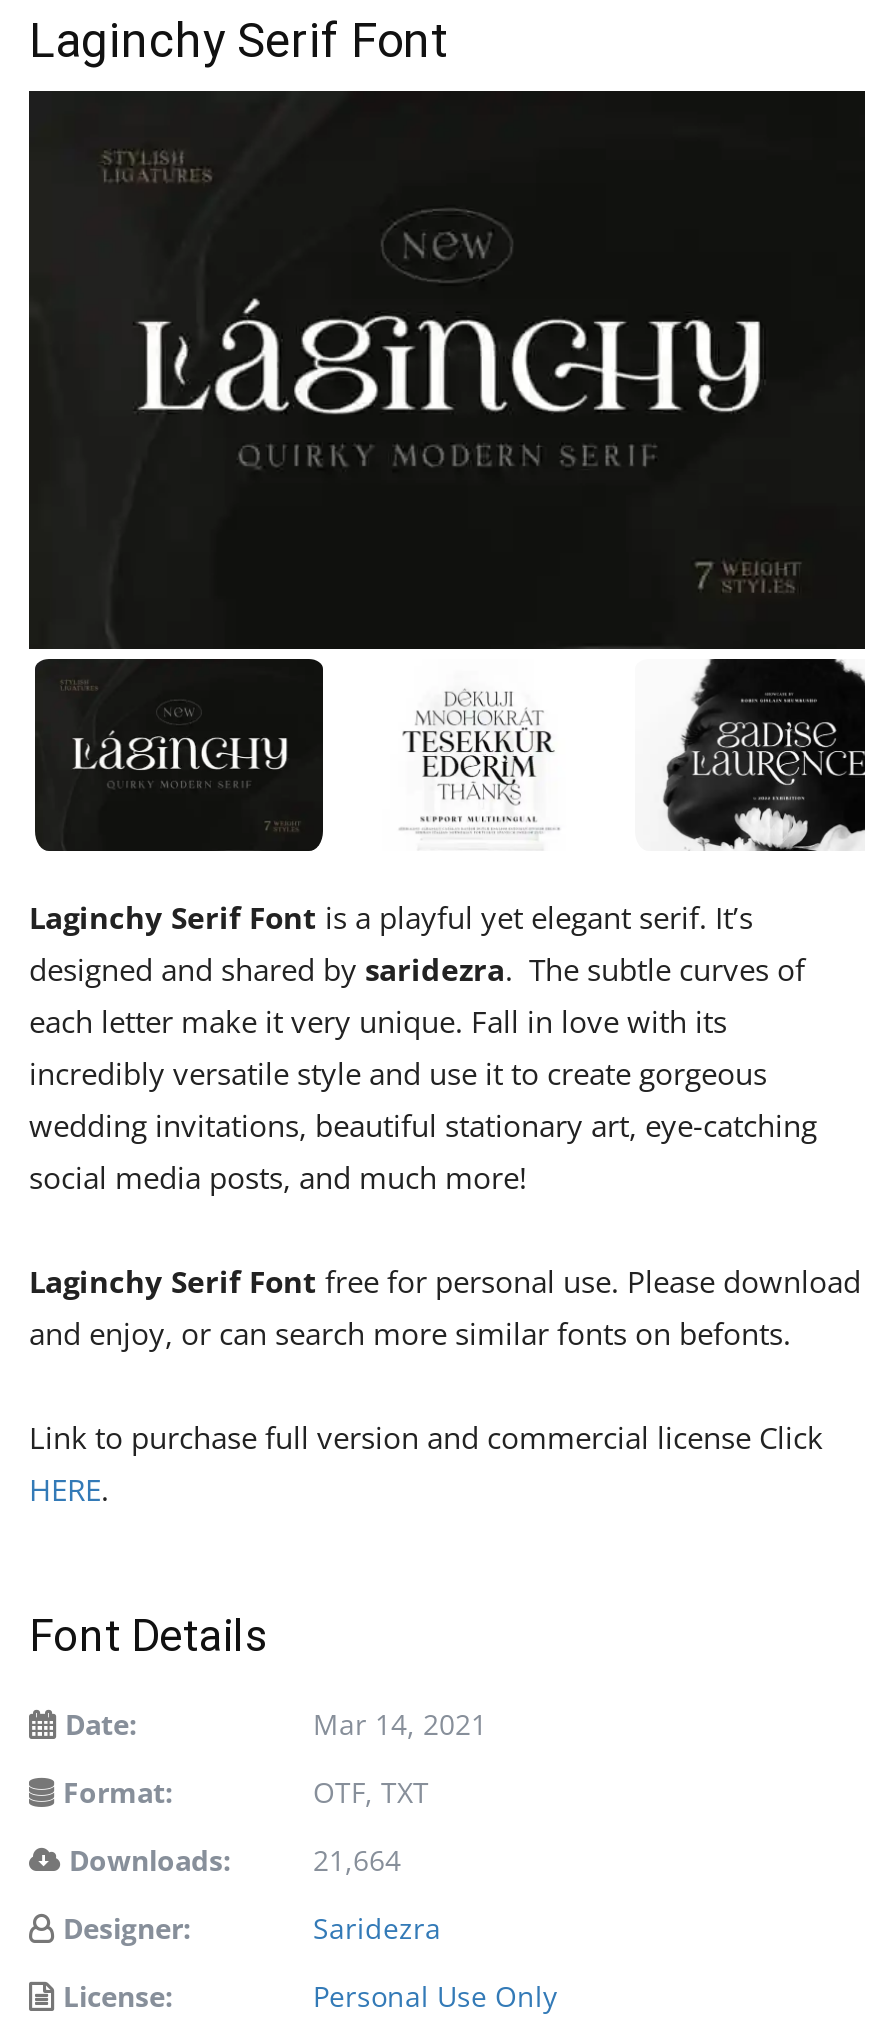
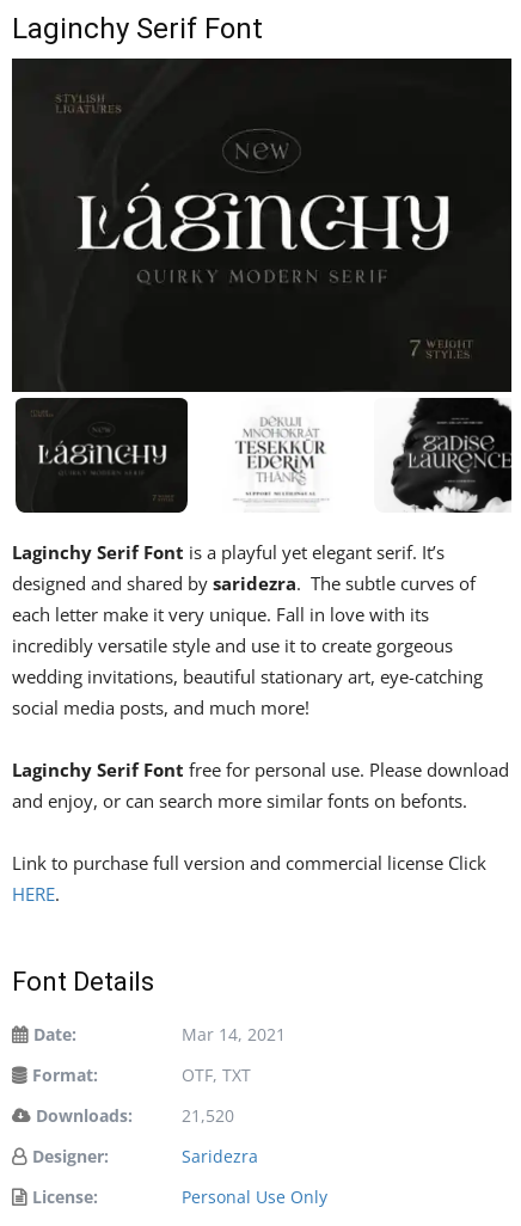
- 21,664
+ 21,520
